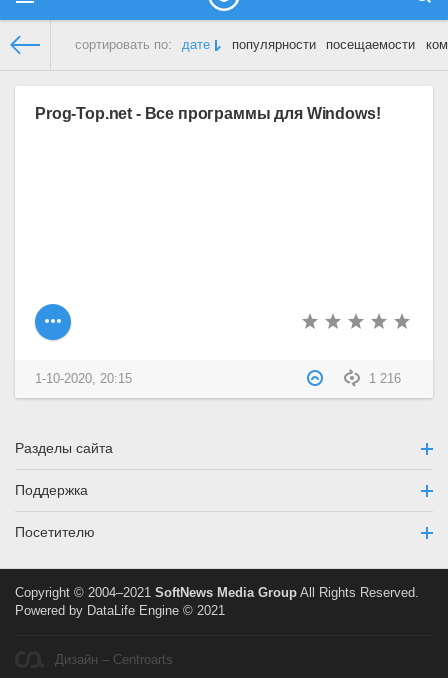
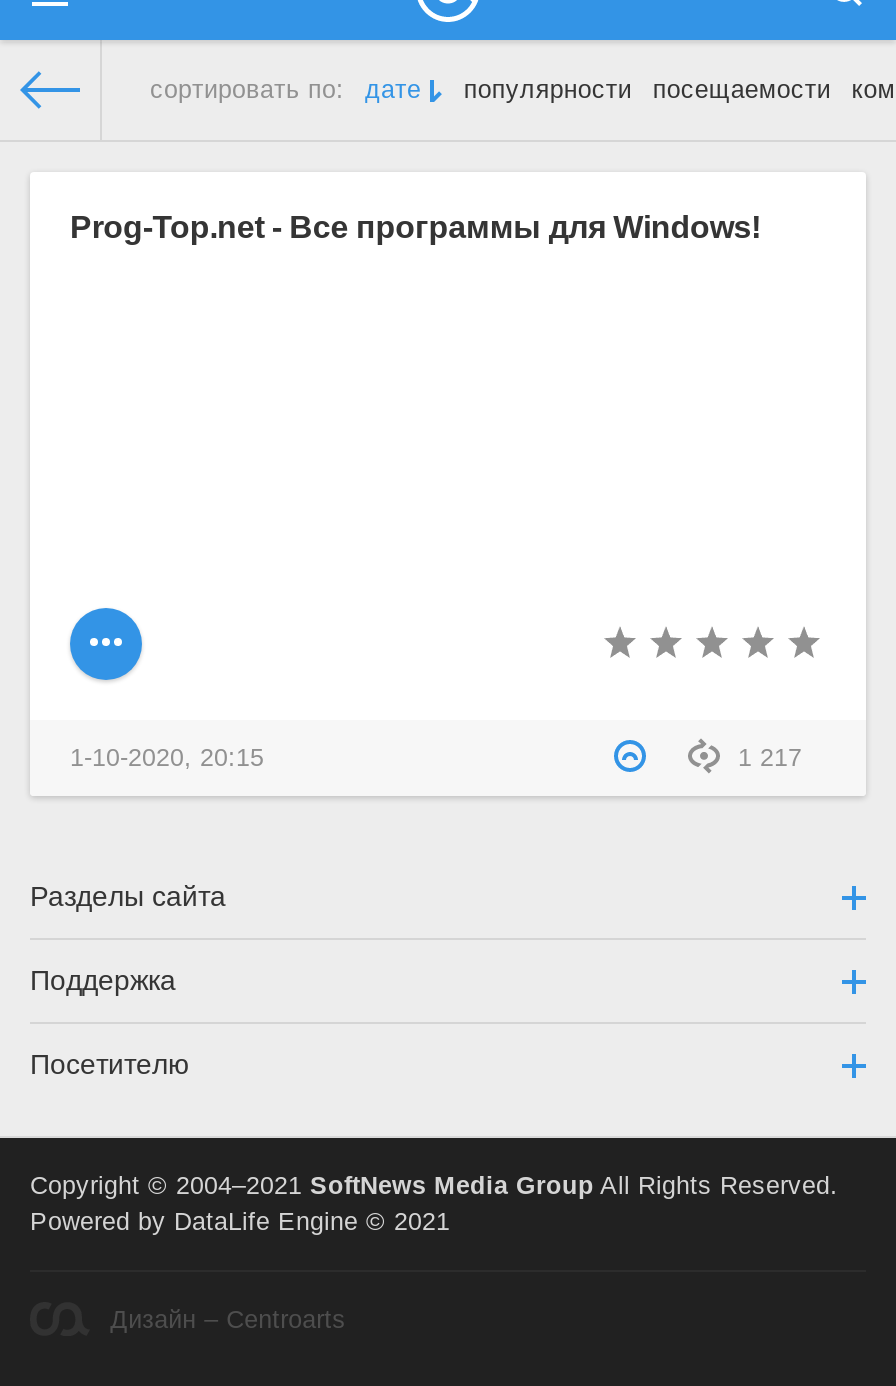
- 1 216
+ 1 217
